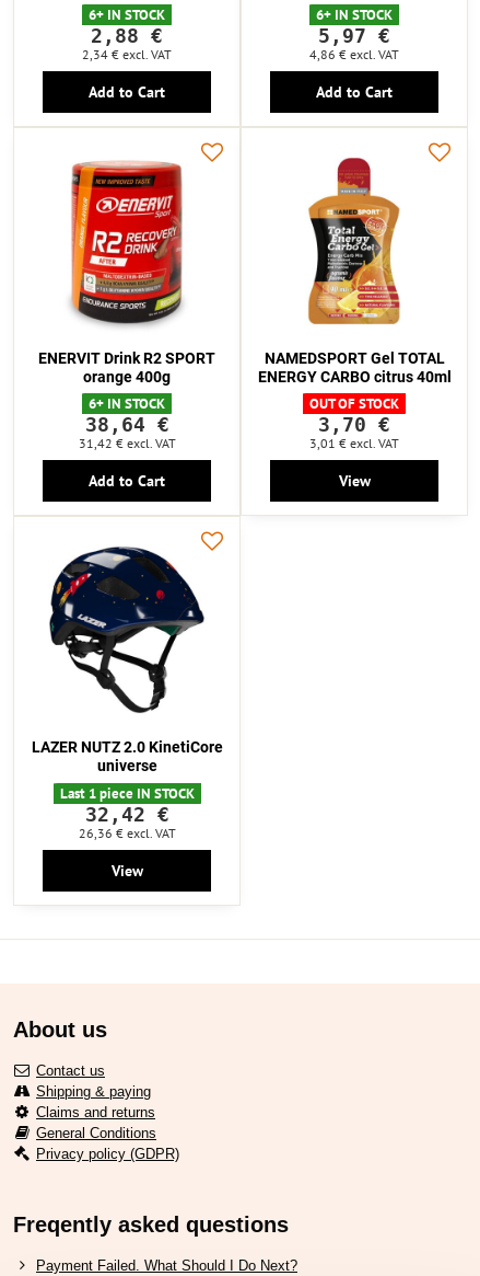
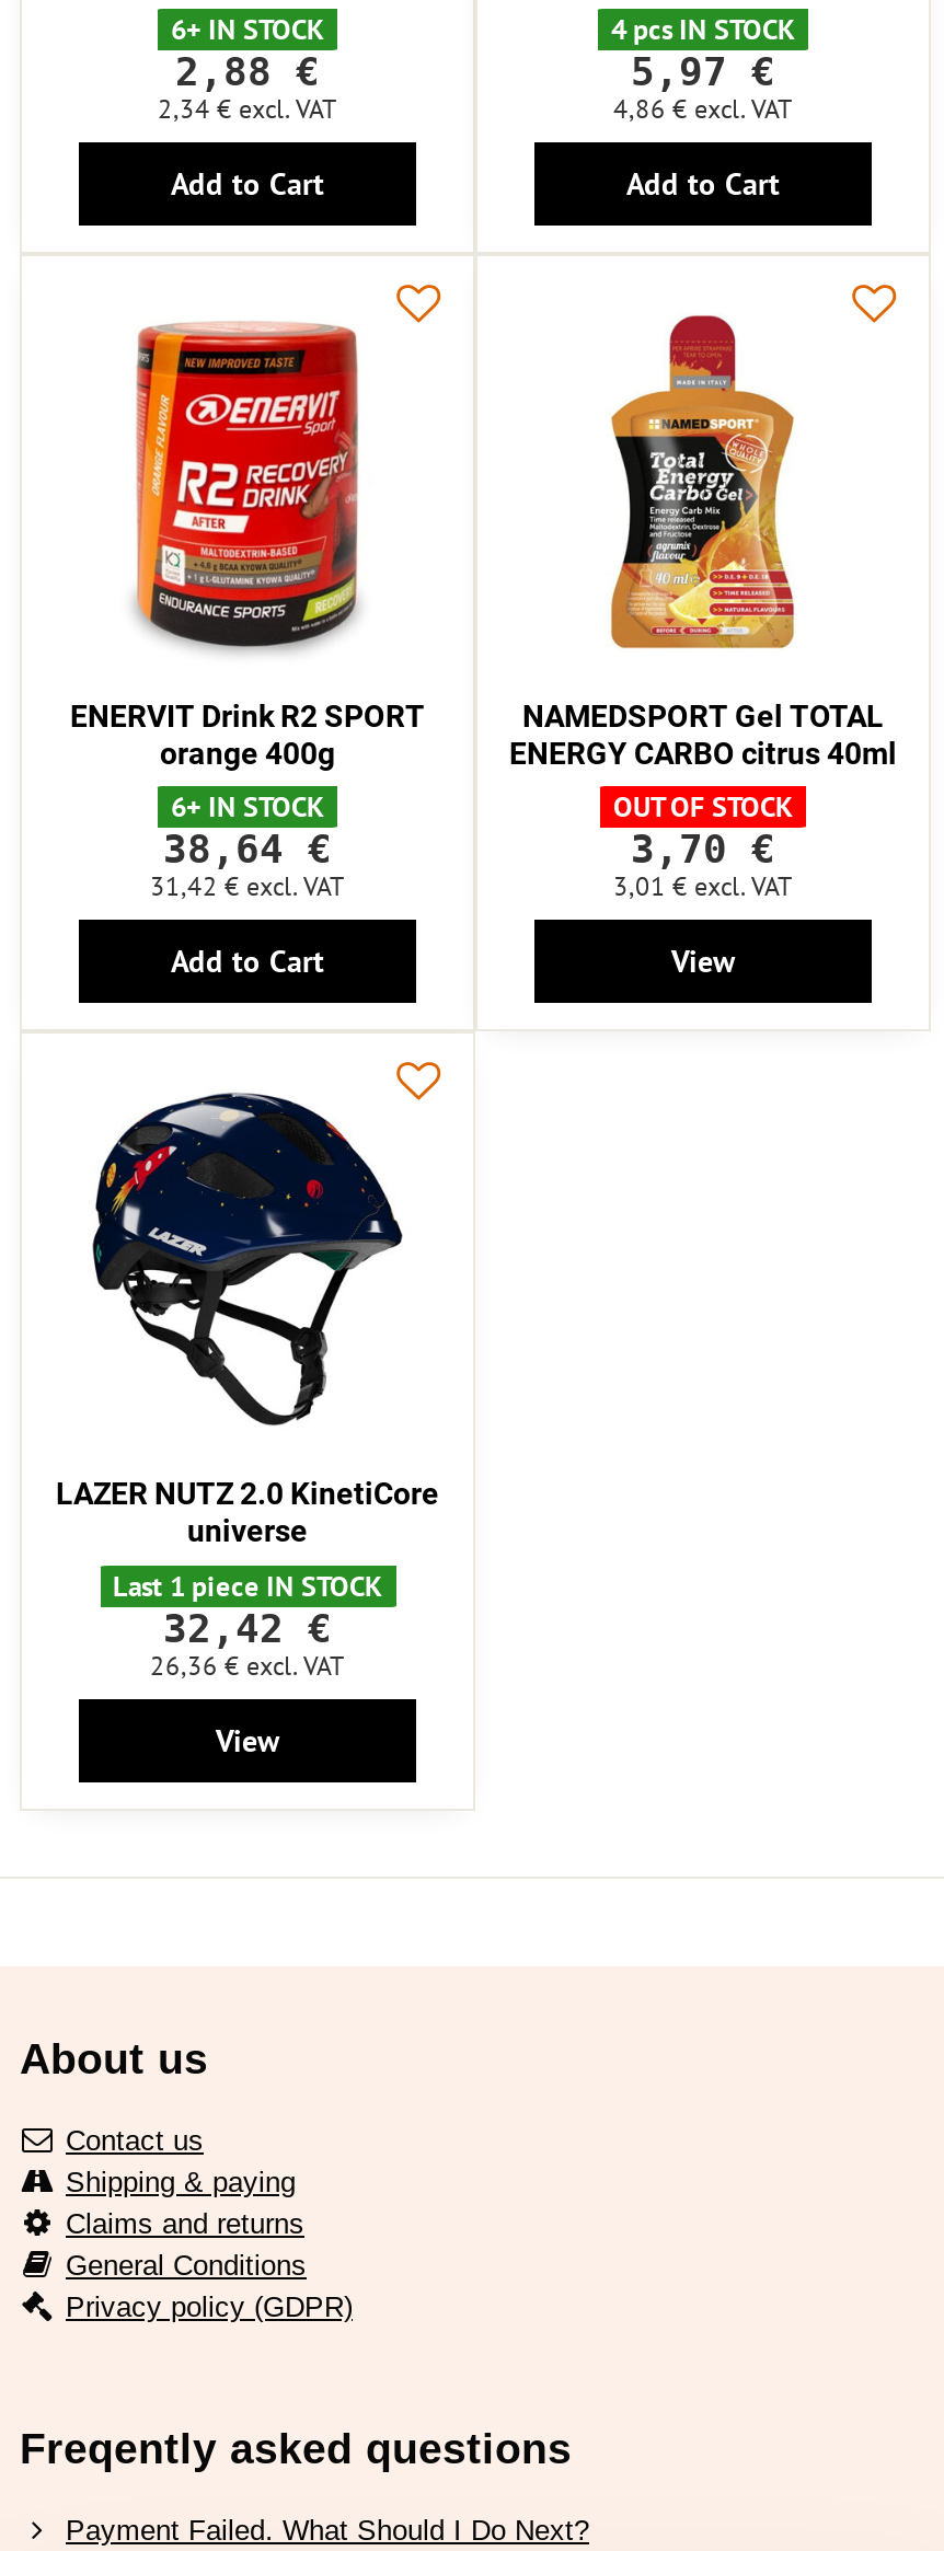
- 6+ IN STOCK
+ 4 pcs IN STOCK
